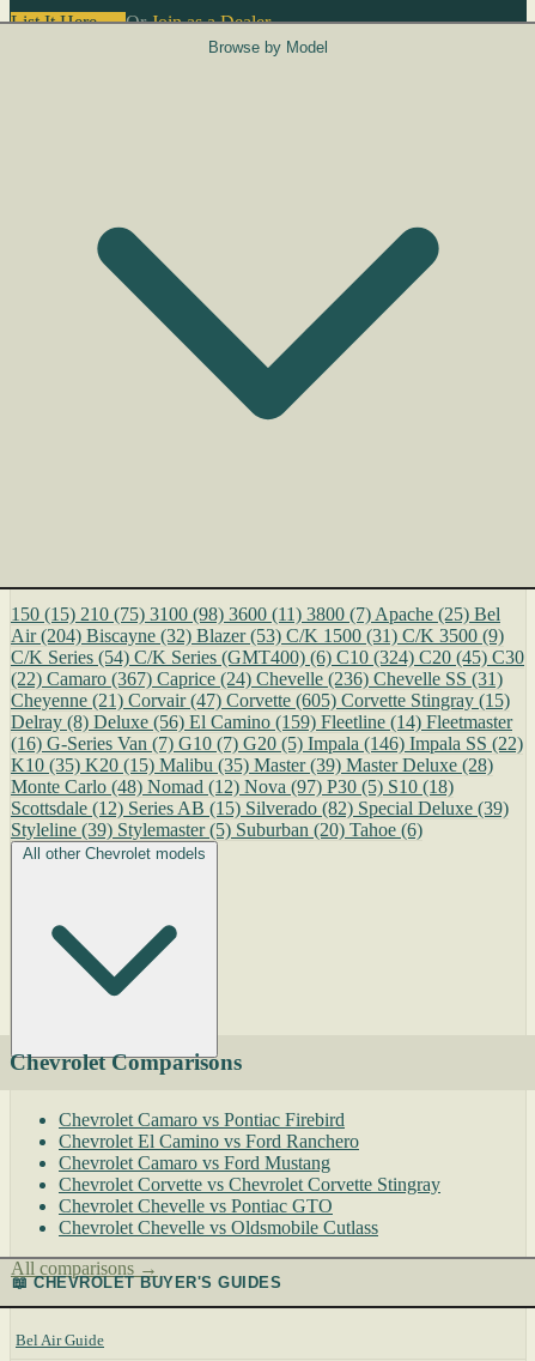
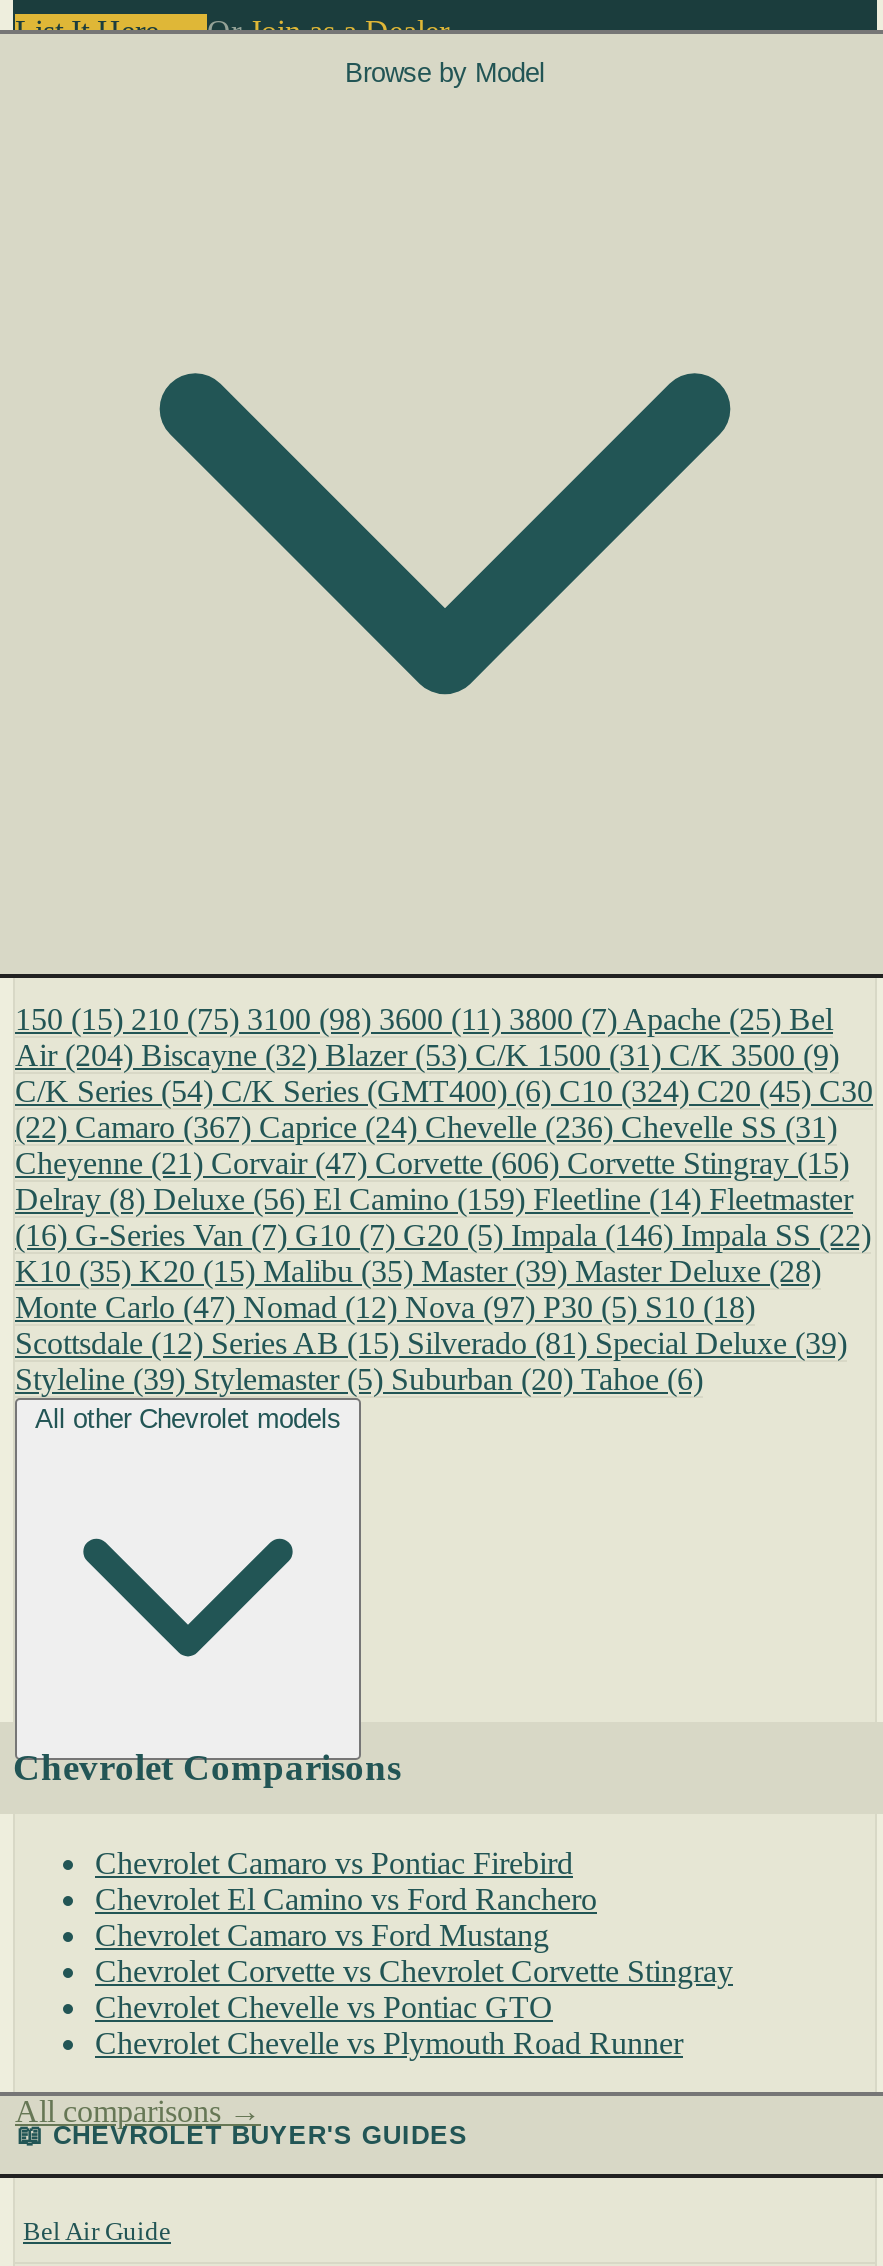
- Cheyenne (21) Corvair (47) Corvette (605) Corvette Stingray (15)
+ Cheyenne (21) Corvair (47) Corvette (606) Corvette Stingray (15)

- Monte Carlo (48) Nomad (12) Nova (97) P30 (5) S10 (18)
+ Monte Carlo (47) Nomad (12) Nova (97) P30 (5) S10 (18)

- Scottsdale (12) Series AB (15) Silverado (82) Special Deluxe (39)
+ Scottsdale (12) Series AB (15) Silverado (81) Special Deluxe (39)

- Chevrolet Chevelle vs Oldsmobile Cutlass
+ Chevrolet Chevelle vs Plymouth Road Runner
